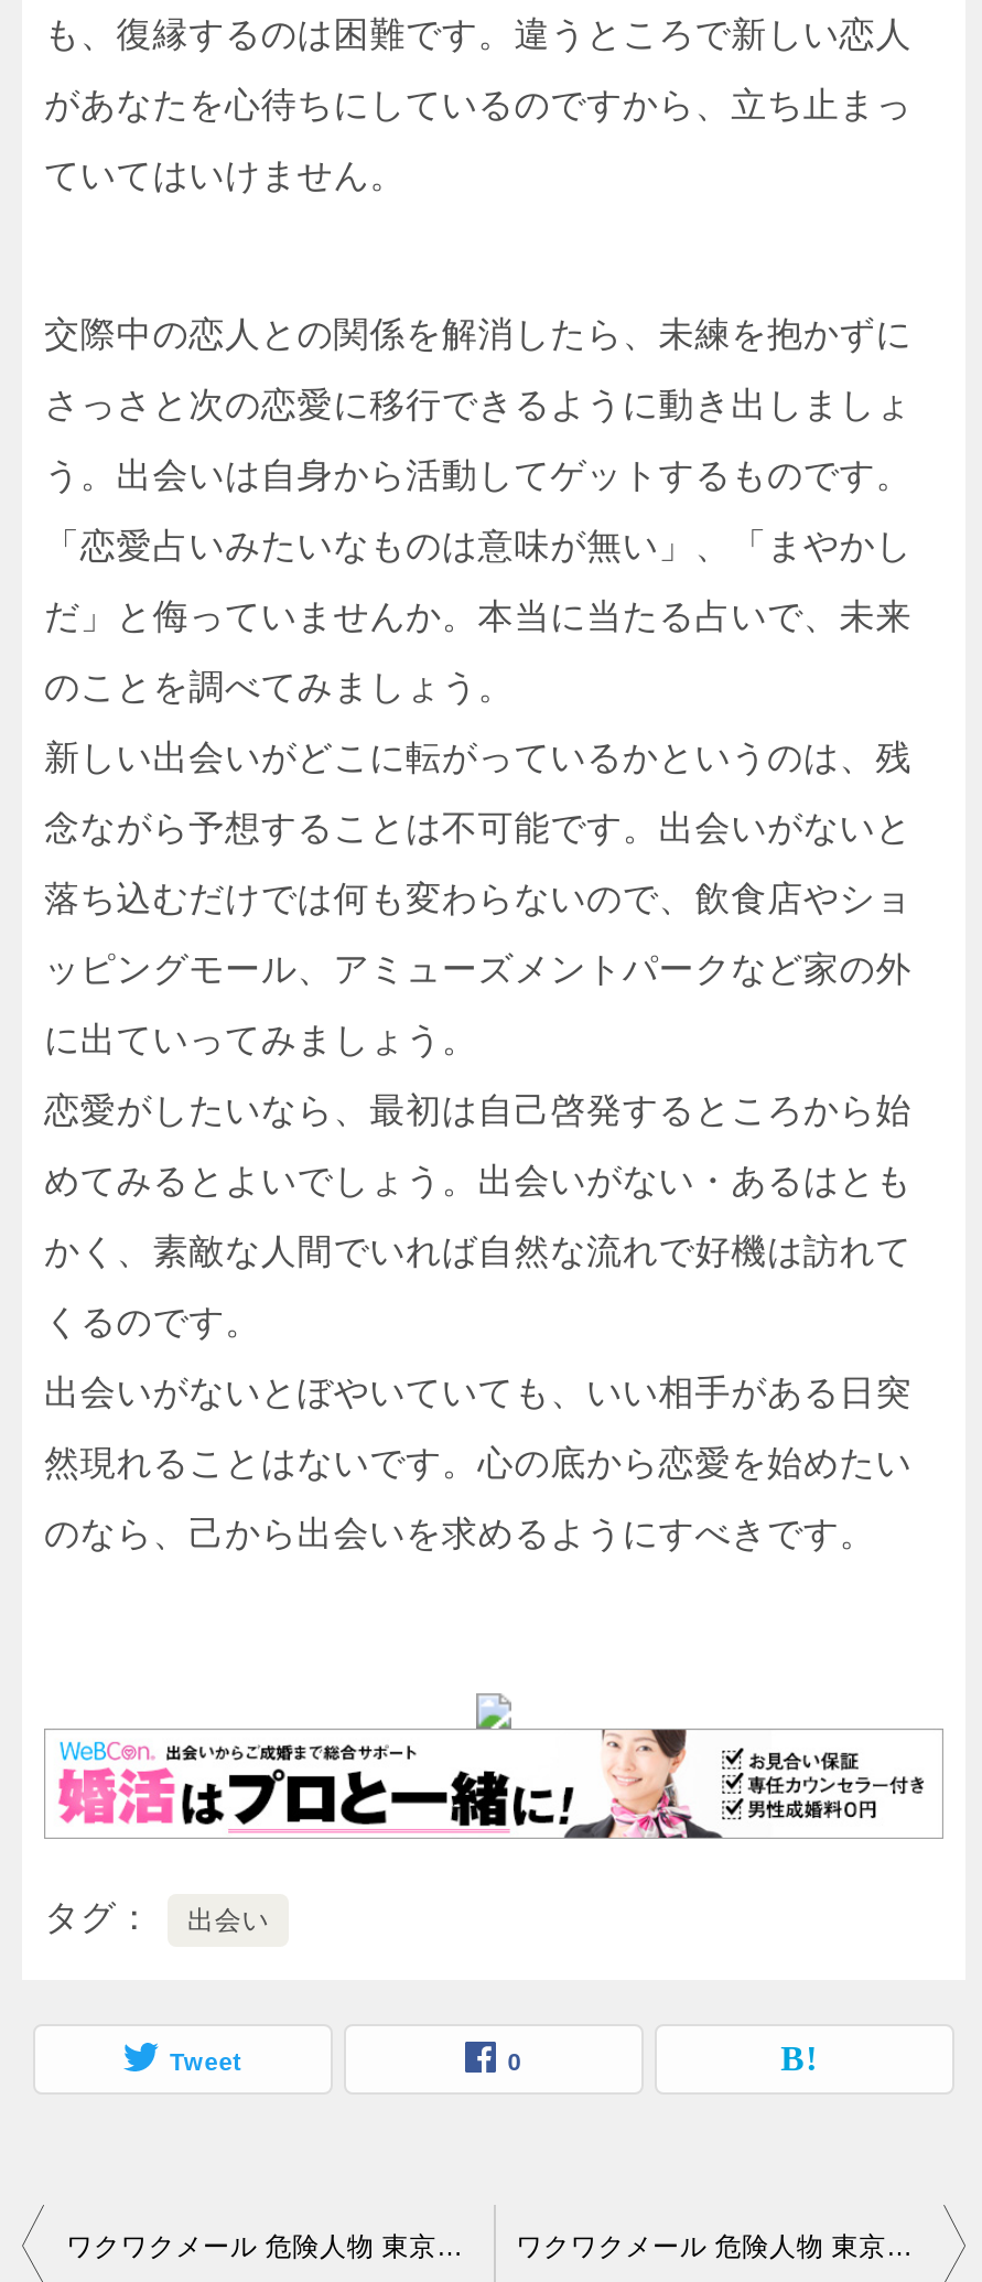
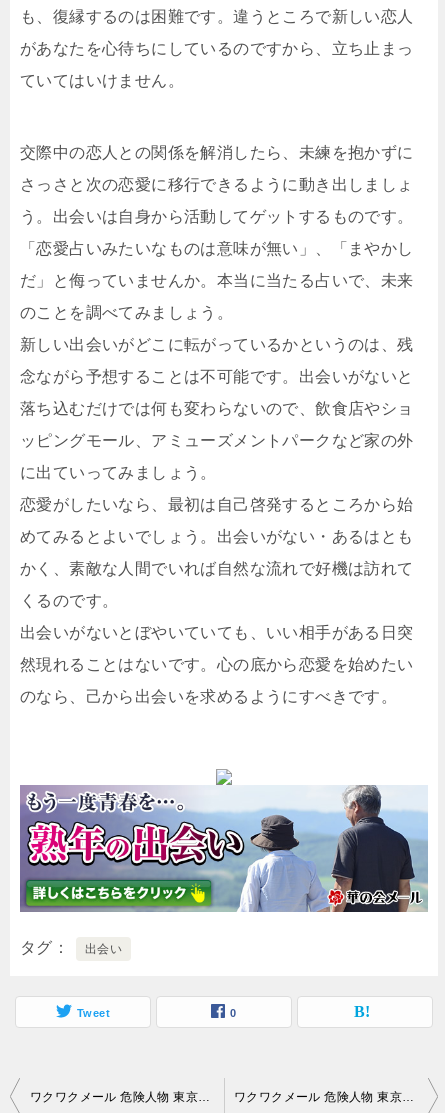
- [image]
+ [image]
